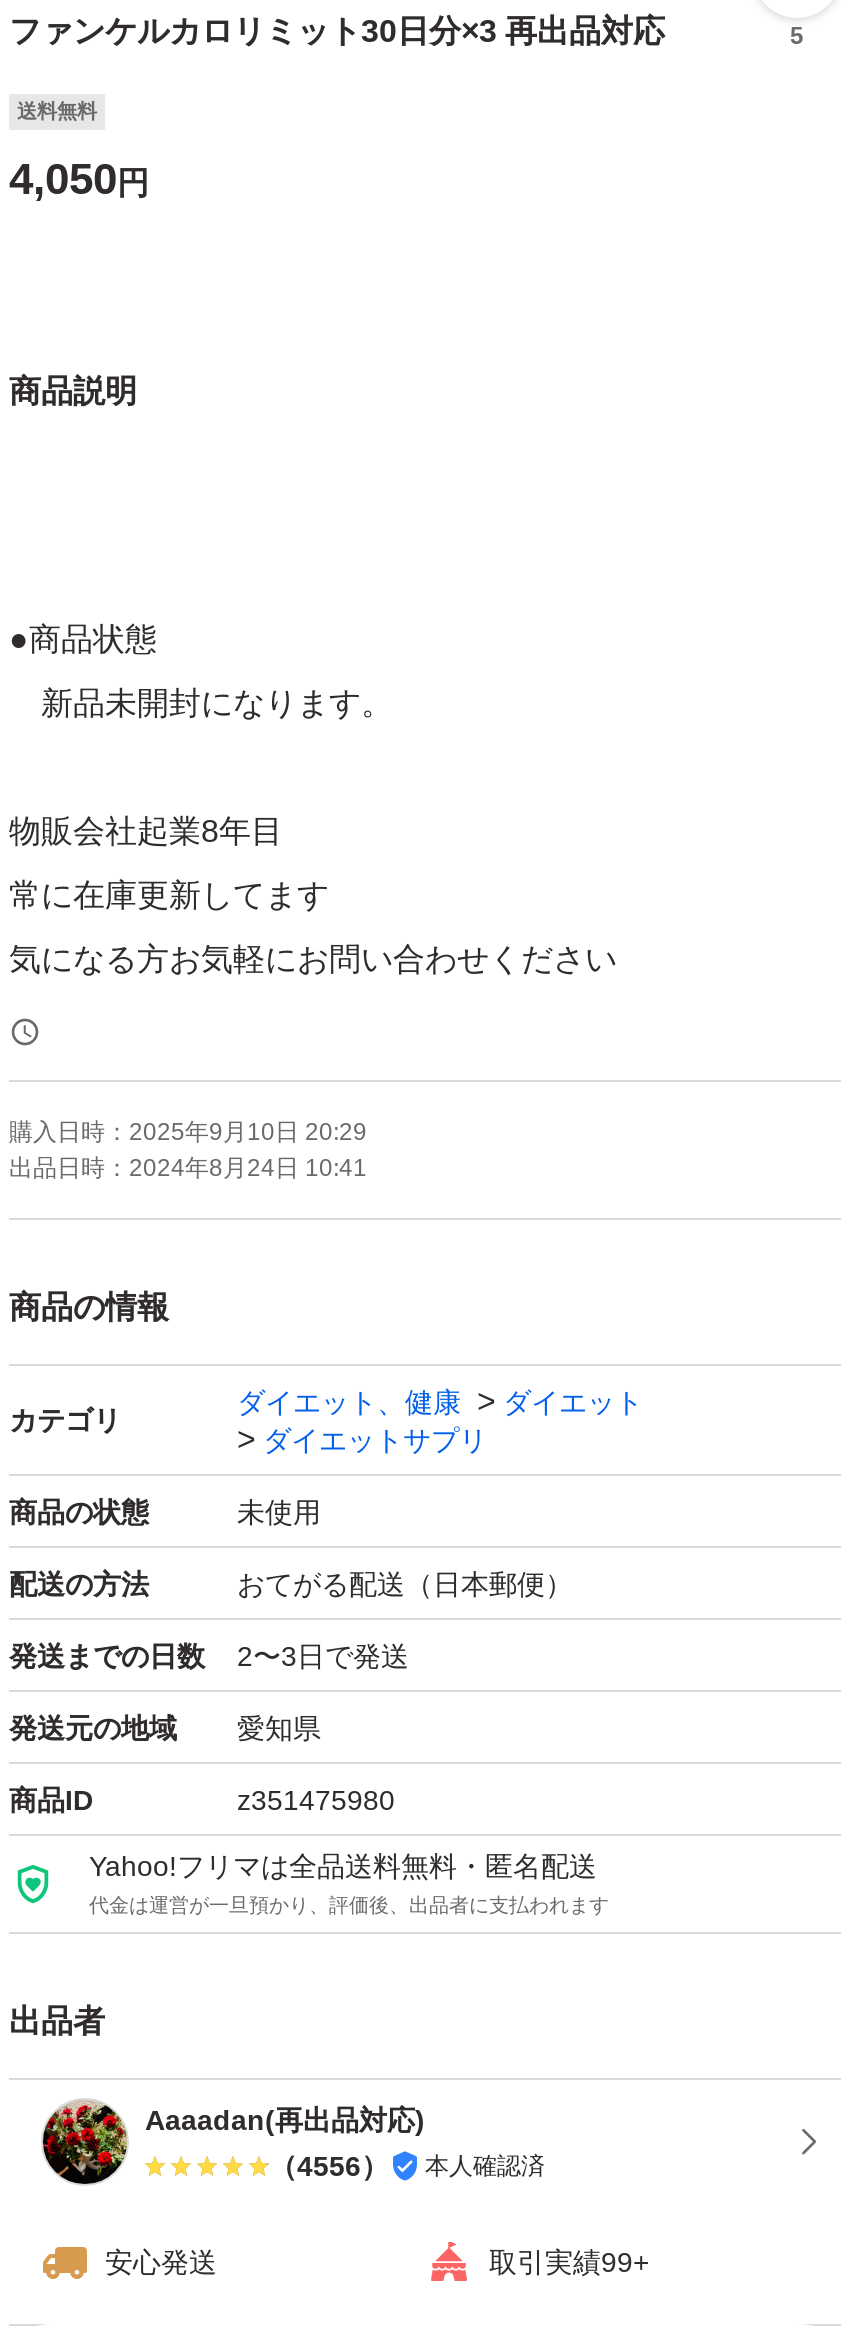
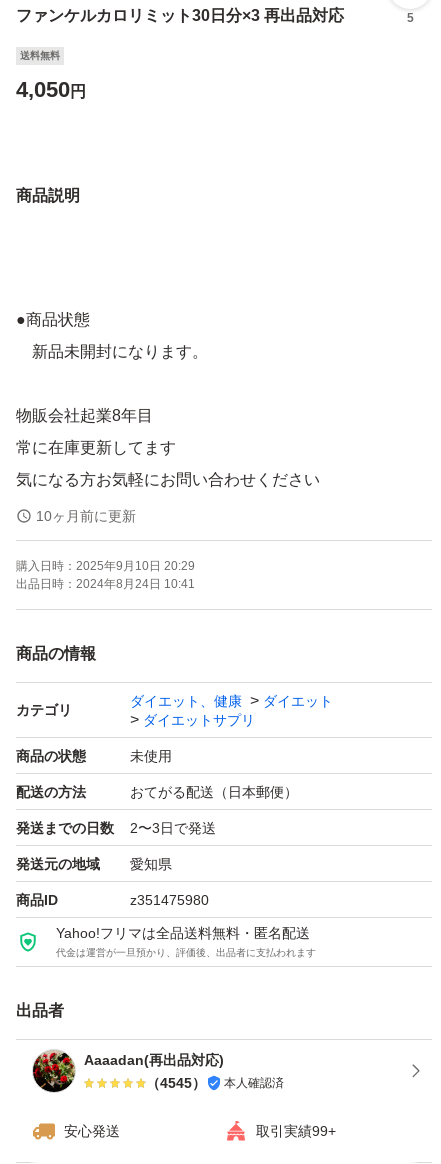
+ 10ヶ月前に更新

- （4556） 本人確認済
+ （4545） 本人確認済
